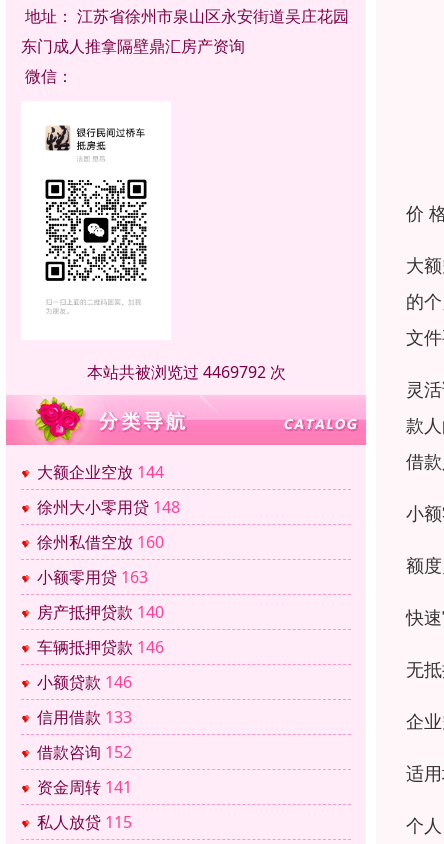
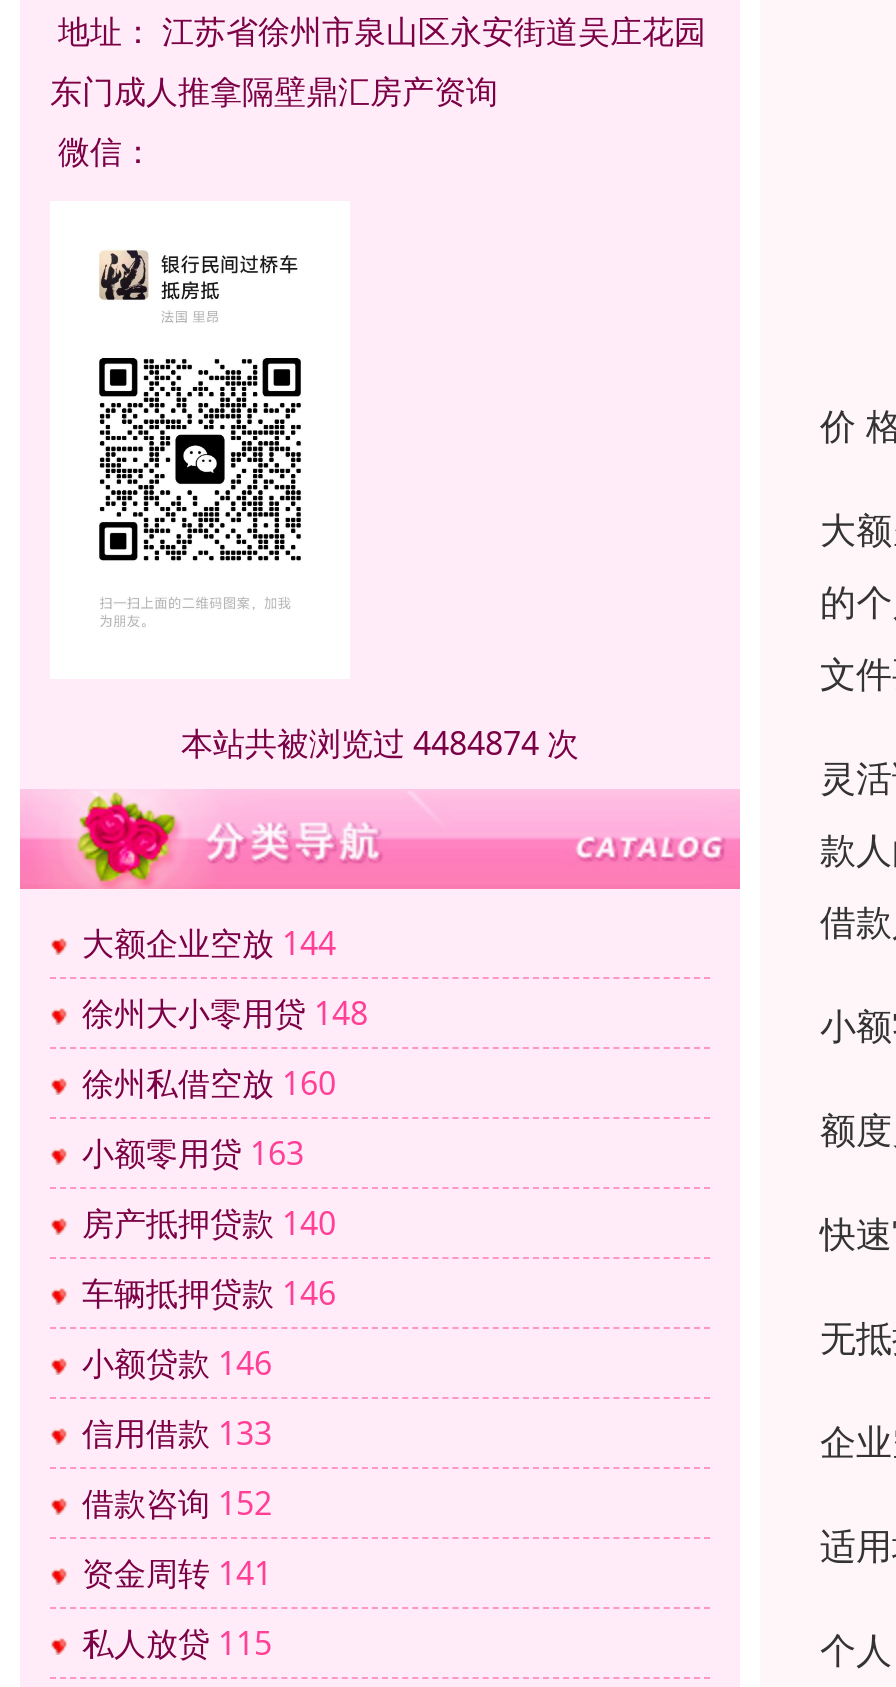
- 本站共被浏览过 4469792 次
+ 本站共被浏览过 4484874 次
